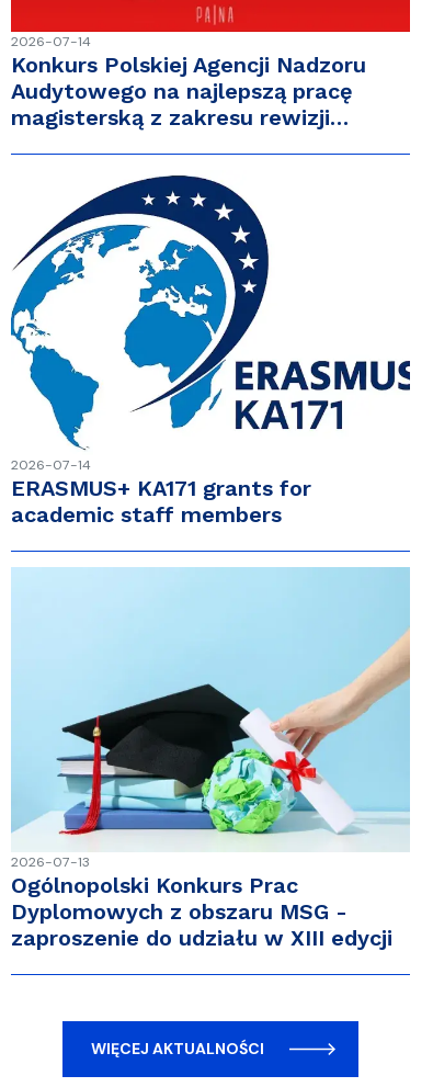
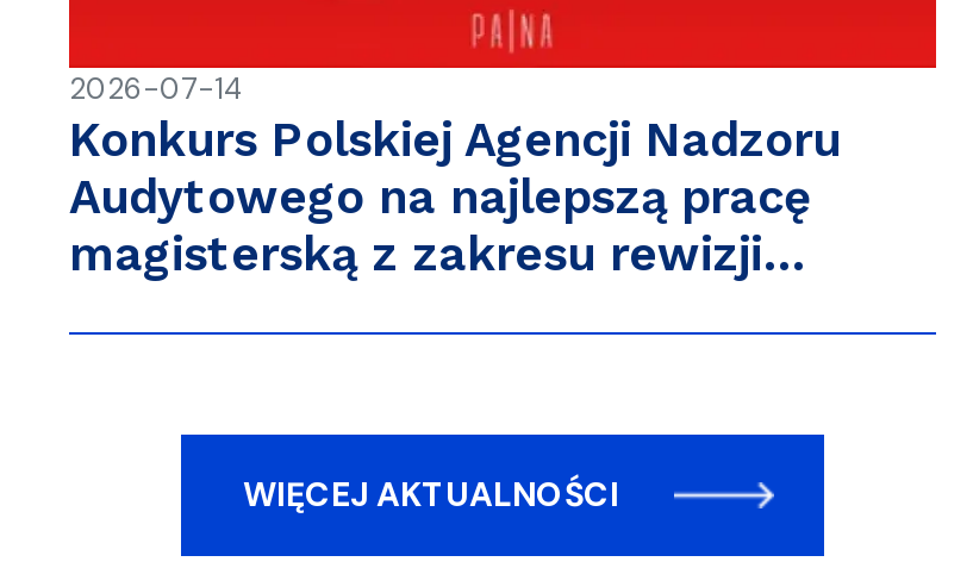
- [image]
- 2026-07-14
- ERASMUS+ KA171 grants for
- academic staff members

- [image]
- 2026-07-13
- Ogólnopolski Konkurs Prac
- Dyplomowych z obszaru MSG -
- zaproszenie do udziału w XIII edycji
